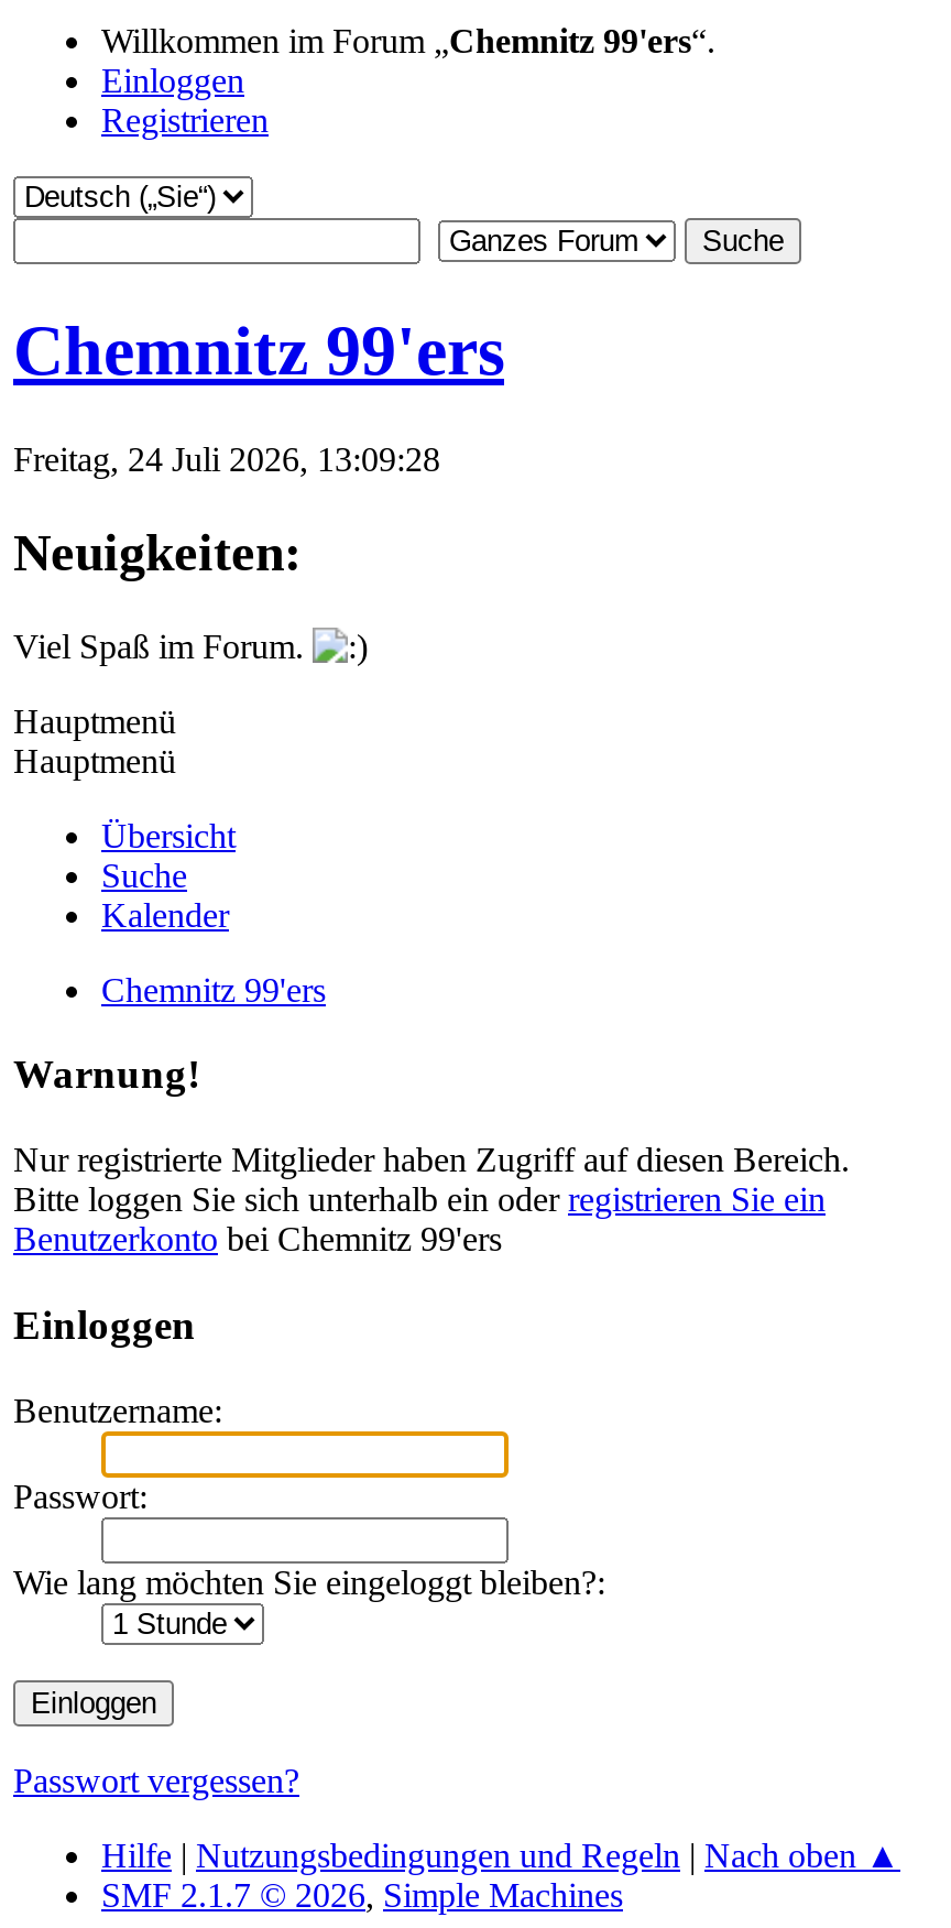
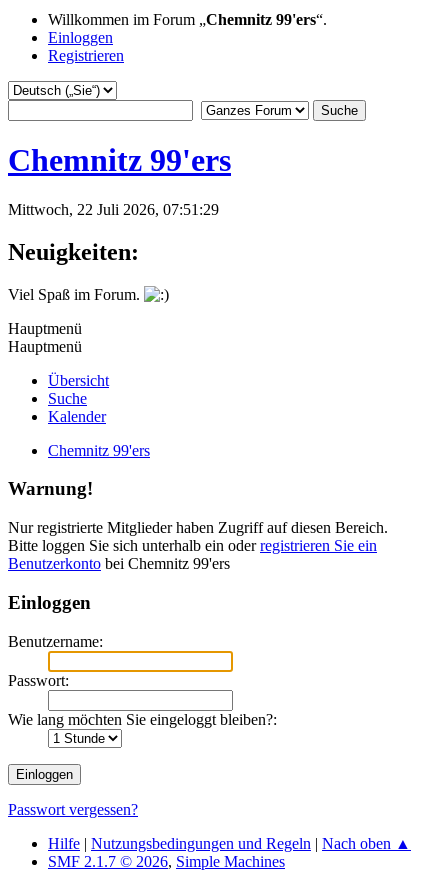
- Freitag, 24 Juli 2026, 13:09:28
+ Mittwoch, 22 Juli 2026, 07:51:29
